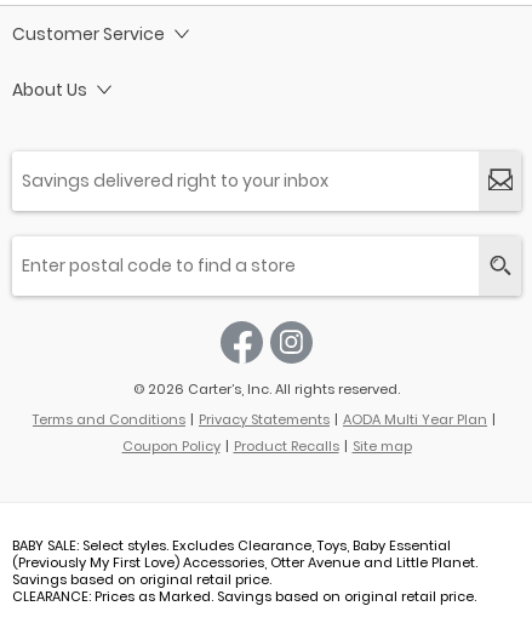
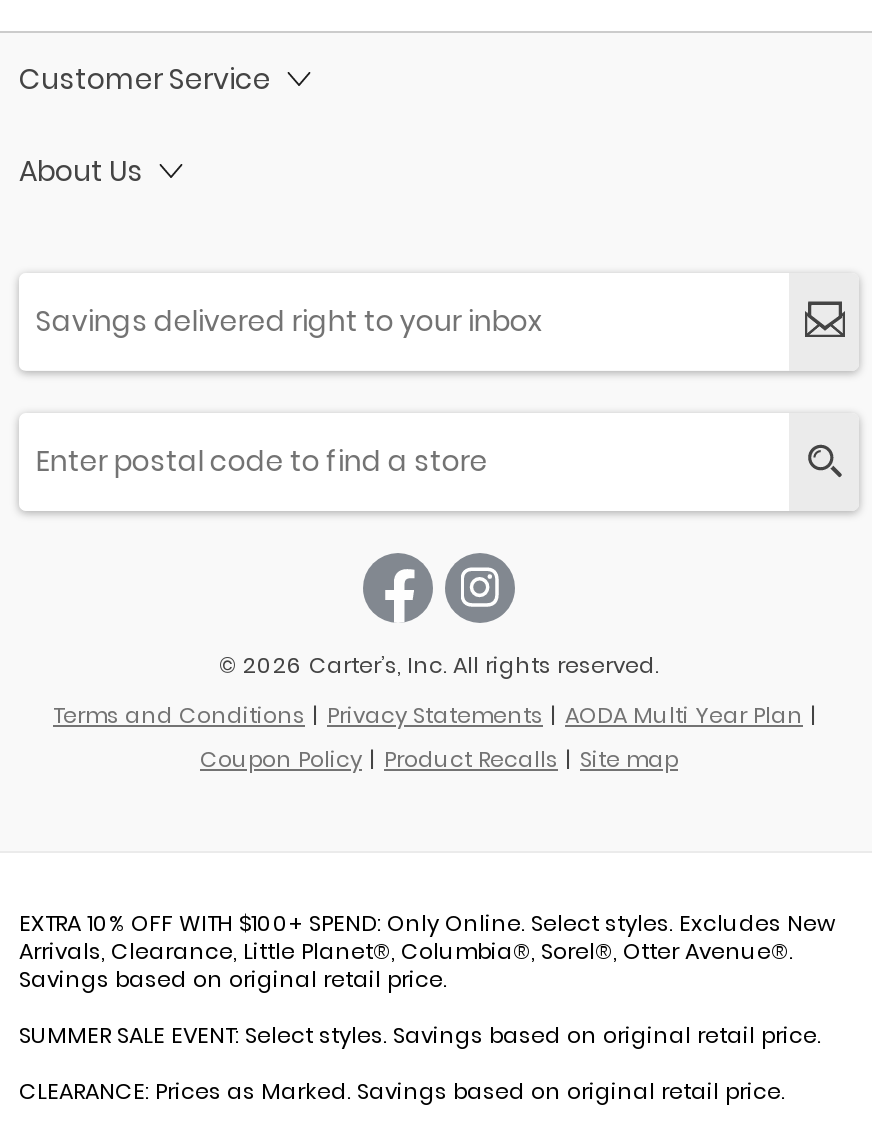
- BABY SALE: Select styles. Excludes Clearance, Toys, Baby Essential
- (Previously My First Love) Accessories, Otter Avenue and Little Planet.
+ EXTRA 10% OFF WITH $100+ SPEND: Only Online. Select styles. Excludes New
+ Arrivals, Clearance, Little Planet®, Columbia®, Sorel®, Otter Avenue®.

+ SUMMER SALE EVENT: Select styles. Savings based on original retail price.
